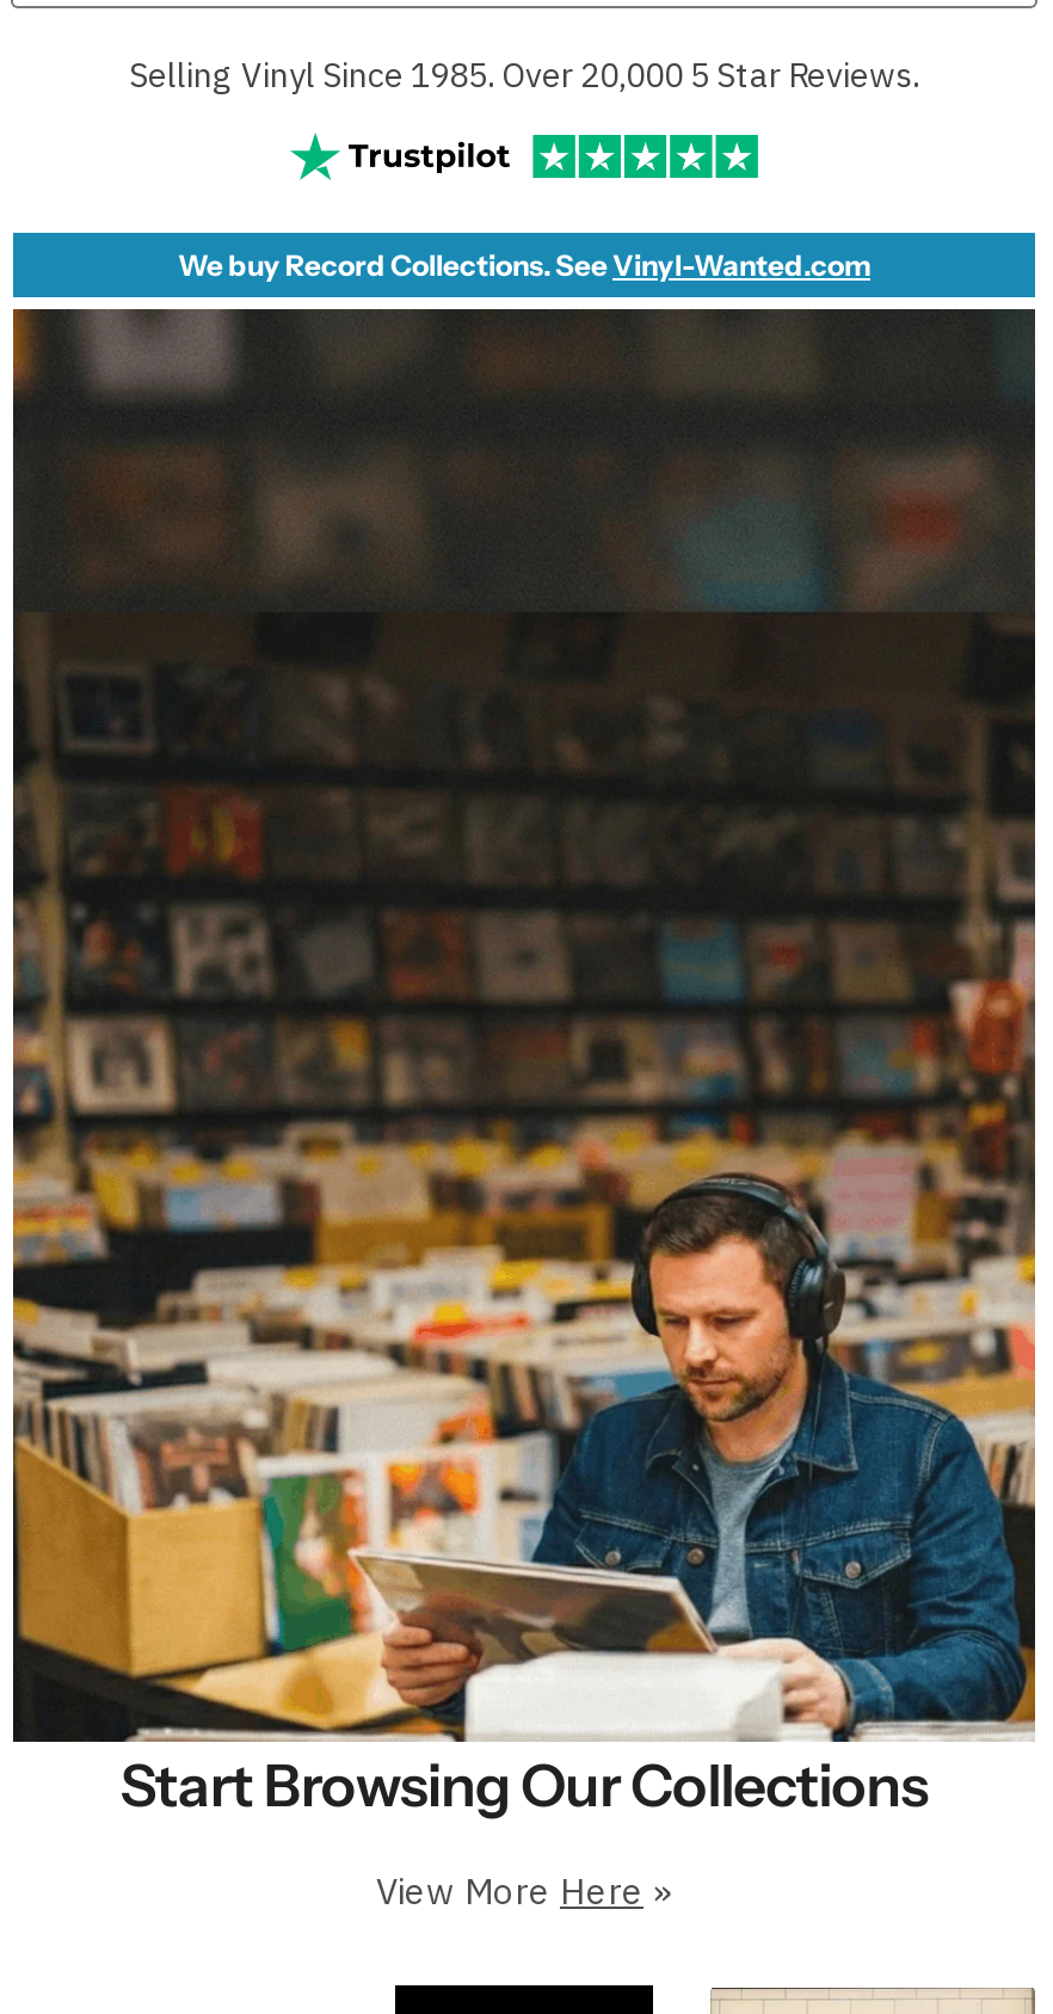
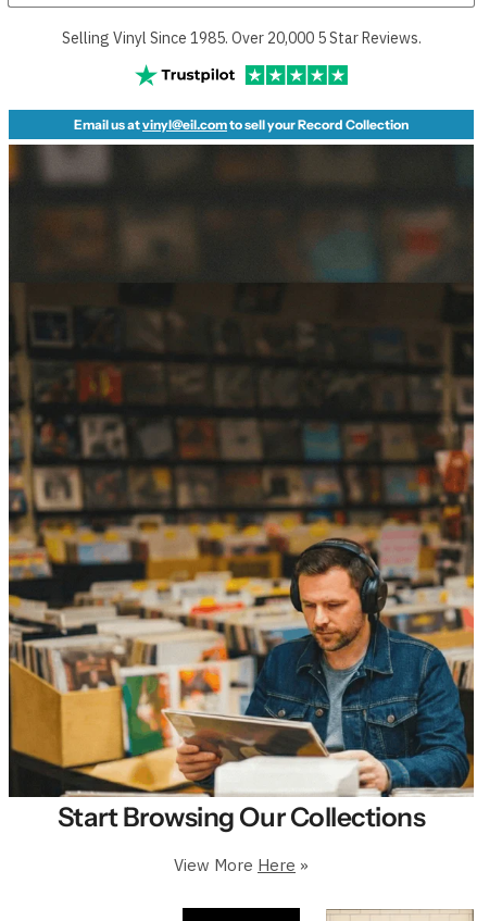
- We buy Record Collections. See Vinyl-Wanted.com
+ Email us atvinyl@eil.comto sell your Record Collection
